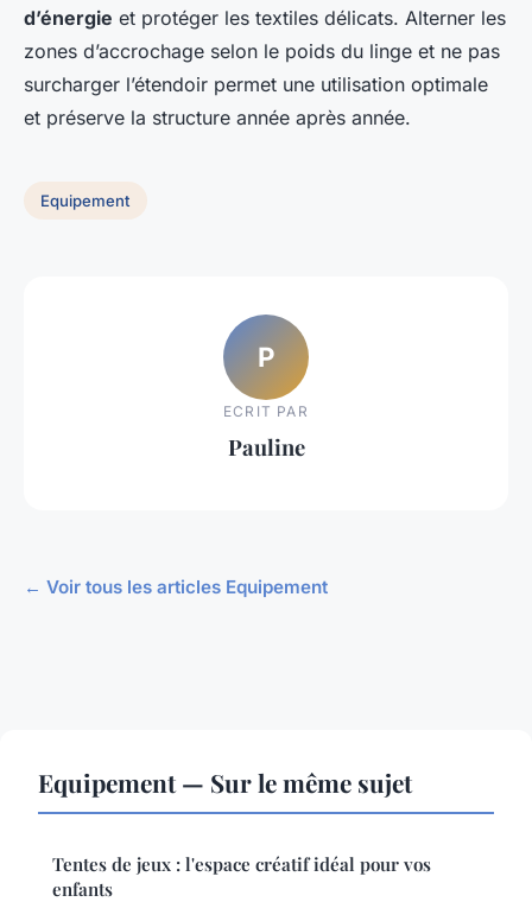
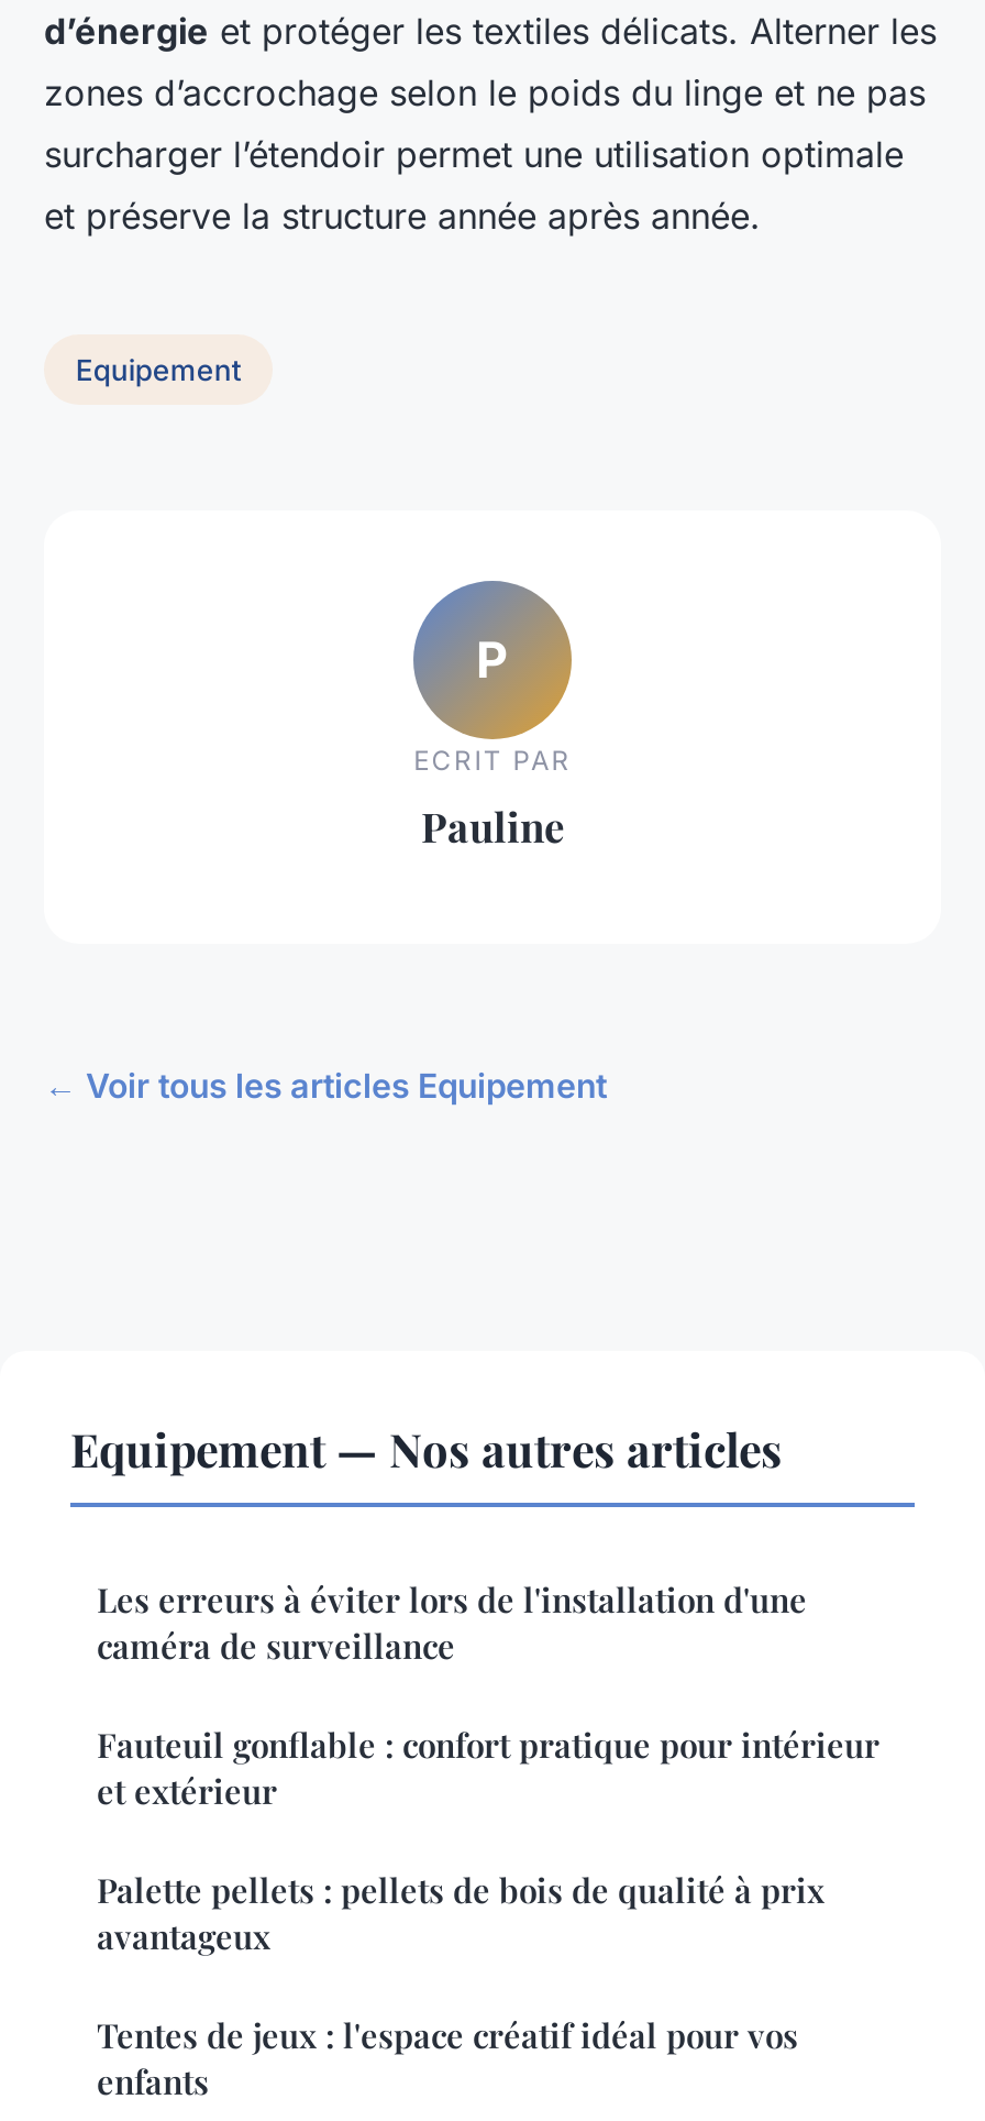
- Equipement — Sur le même sujet
+ Equipement — Nos autres articles
+ Les erreurs à éviter lors de l'installation d'une
+ caméra de surveillance
+ Fauteuil gonflable : confort pratique pour intérieur
+ et extérieur
+ Palette pellets : pellets de bois de qualité à prix
+ avantageux
